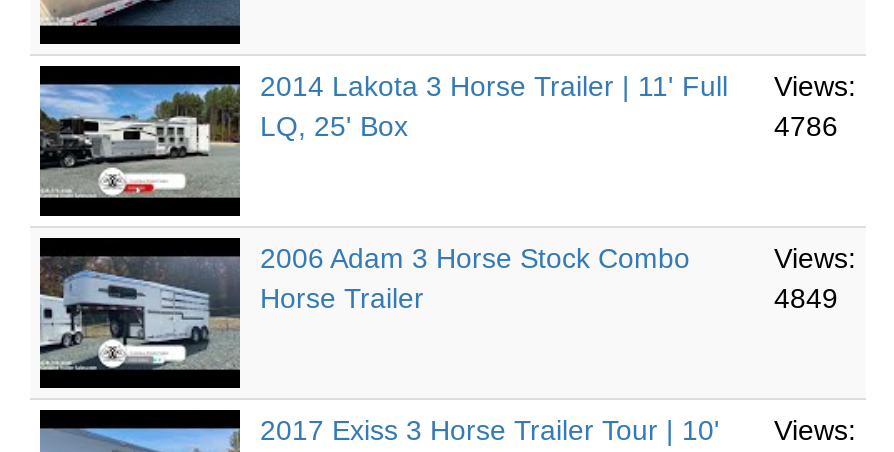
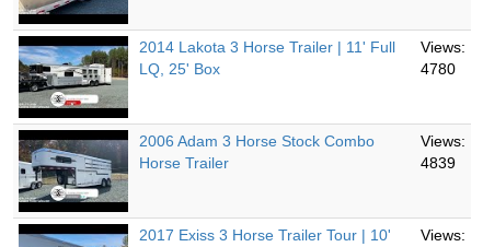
- 4786
+ 4780

- 4849
+ 4839
